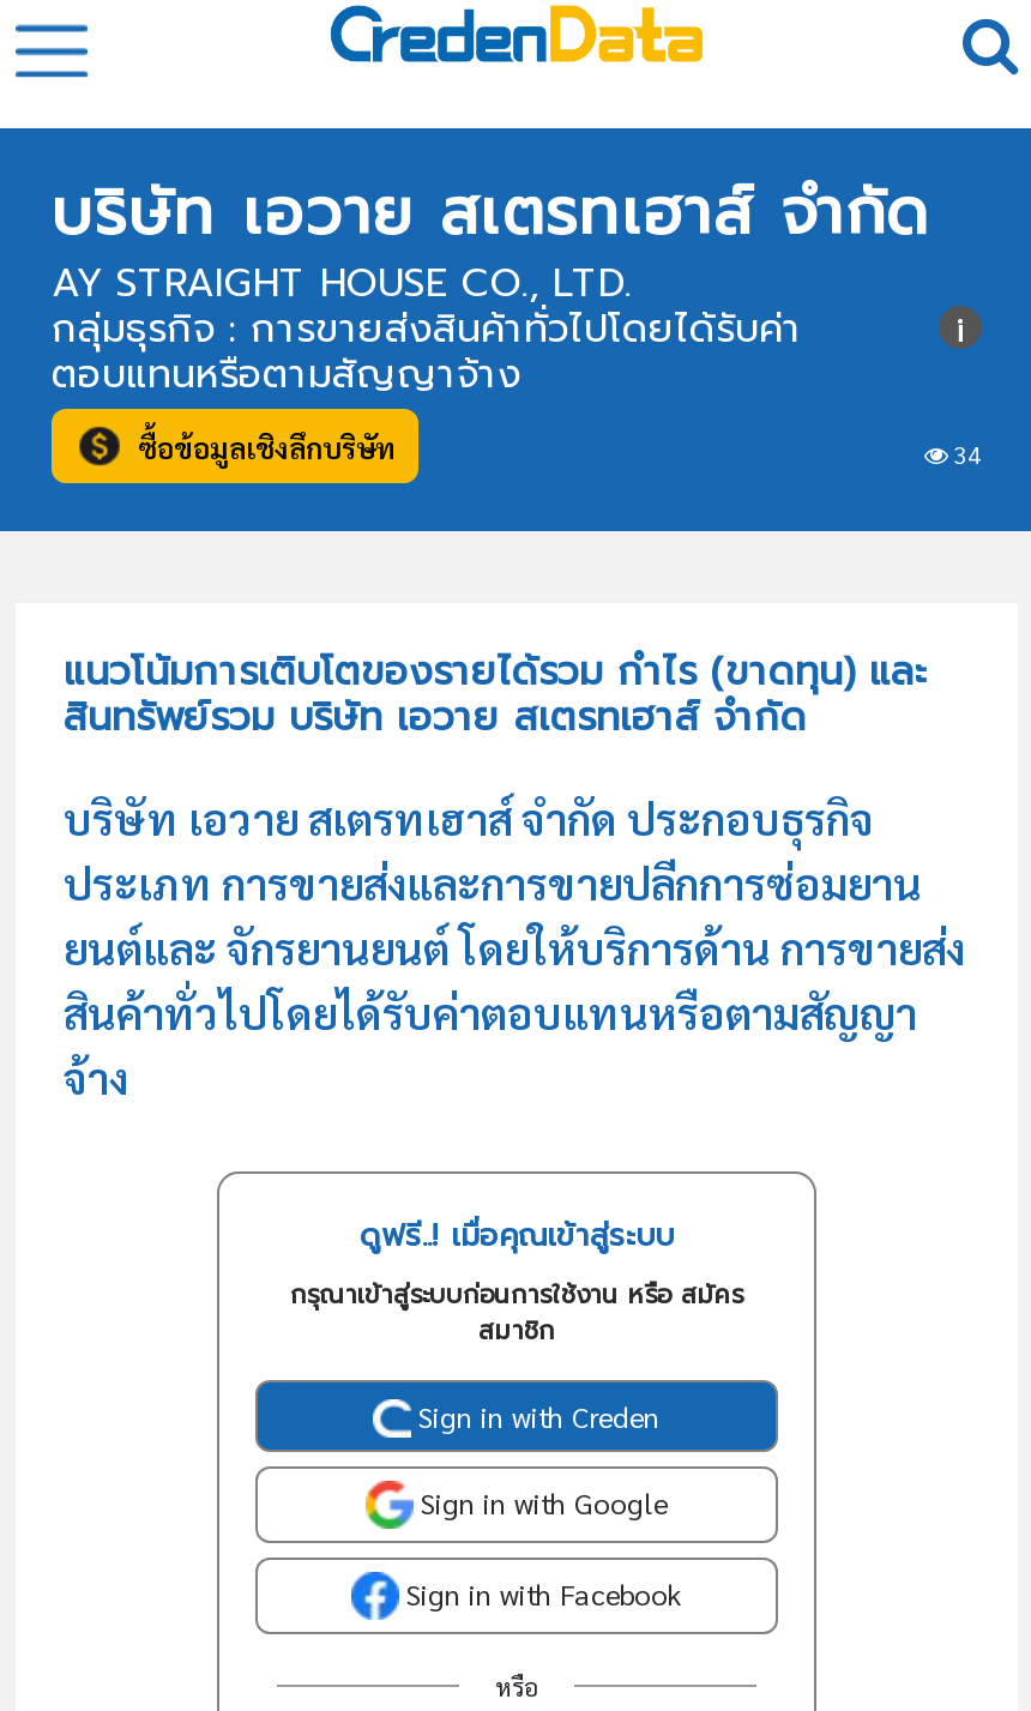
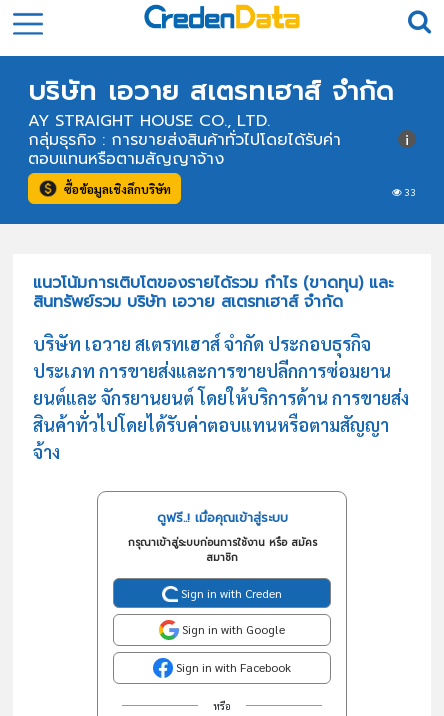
- 34
+ 33
